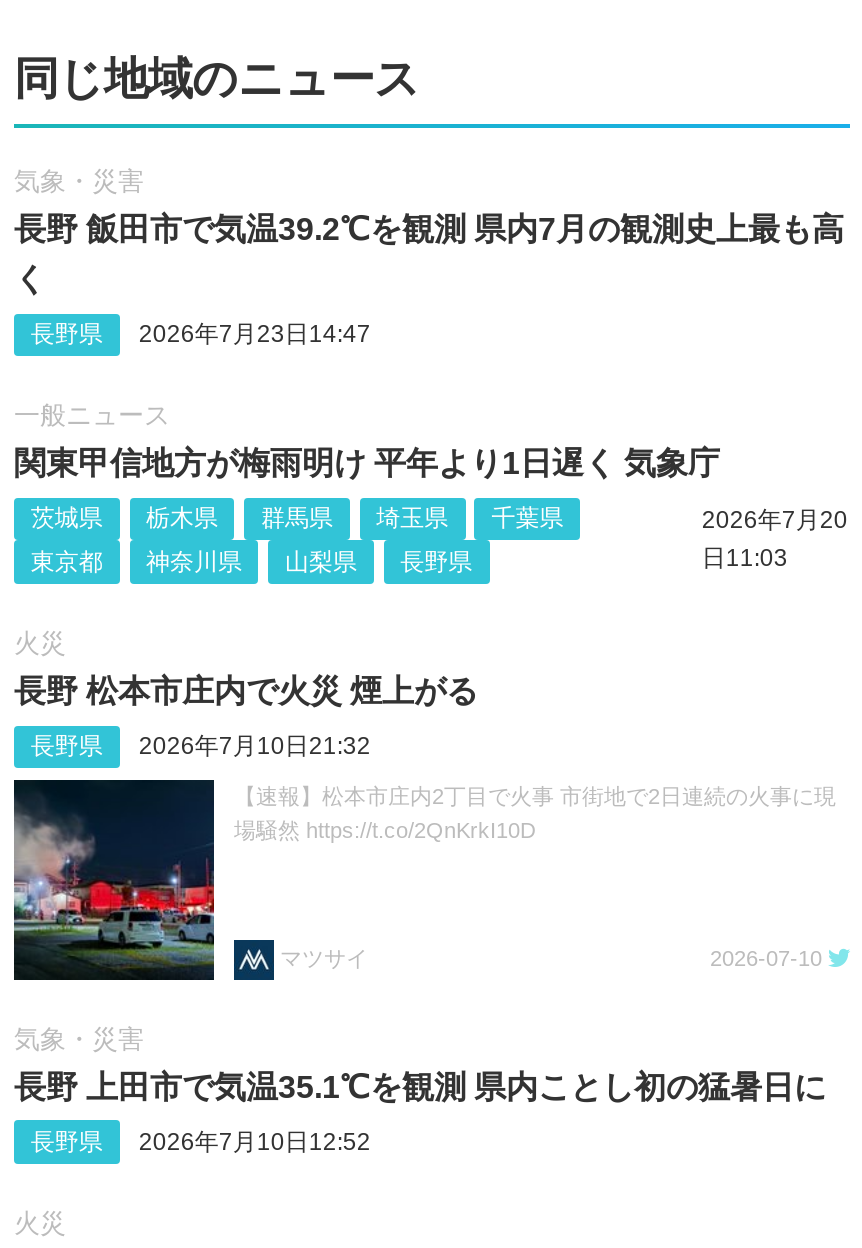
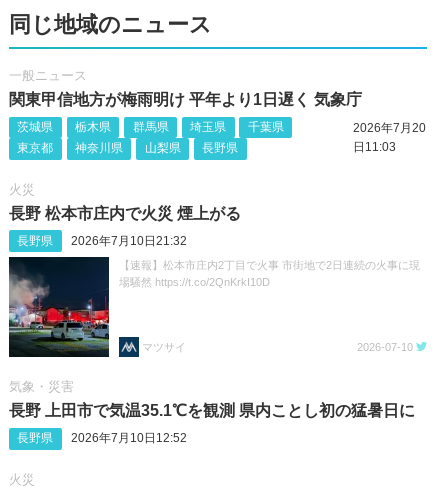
- 気象・災害
- 長野 飯田市で気温39.2℃を観測 県内7月の観測史上最も高
- く
- 長野県
- 2026年7月23日14:47
